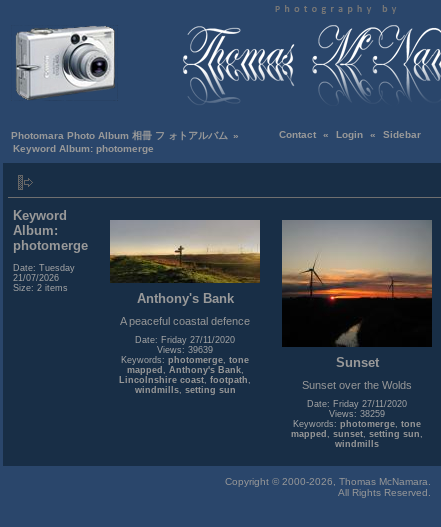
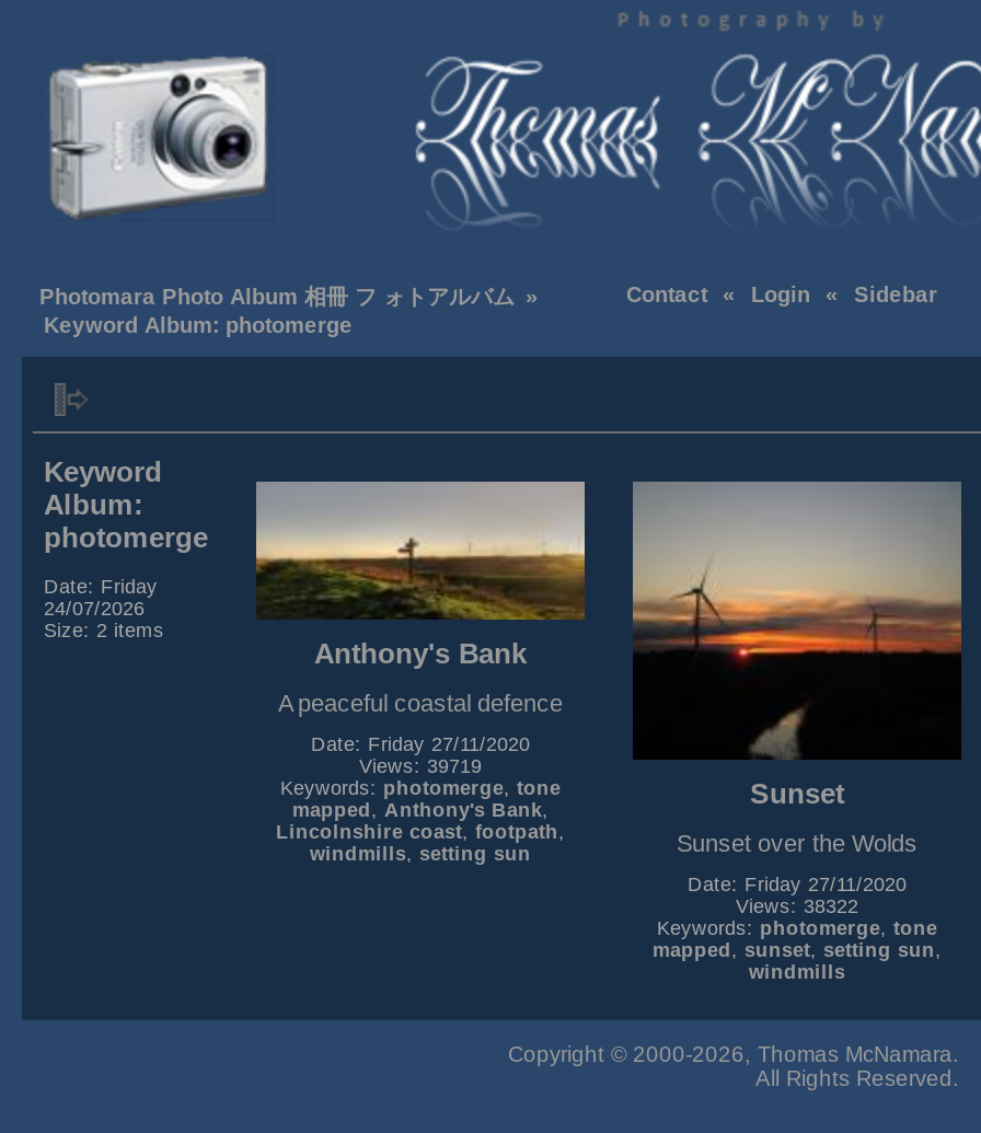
- Date: Tuesday
+ Date: Friday

- 21/07/2026
+ 24/07/2026

- Views: 39639
+ Views: 39719

- Views: 38259
+ Views: 38322
